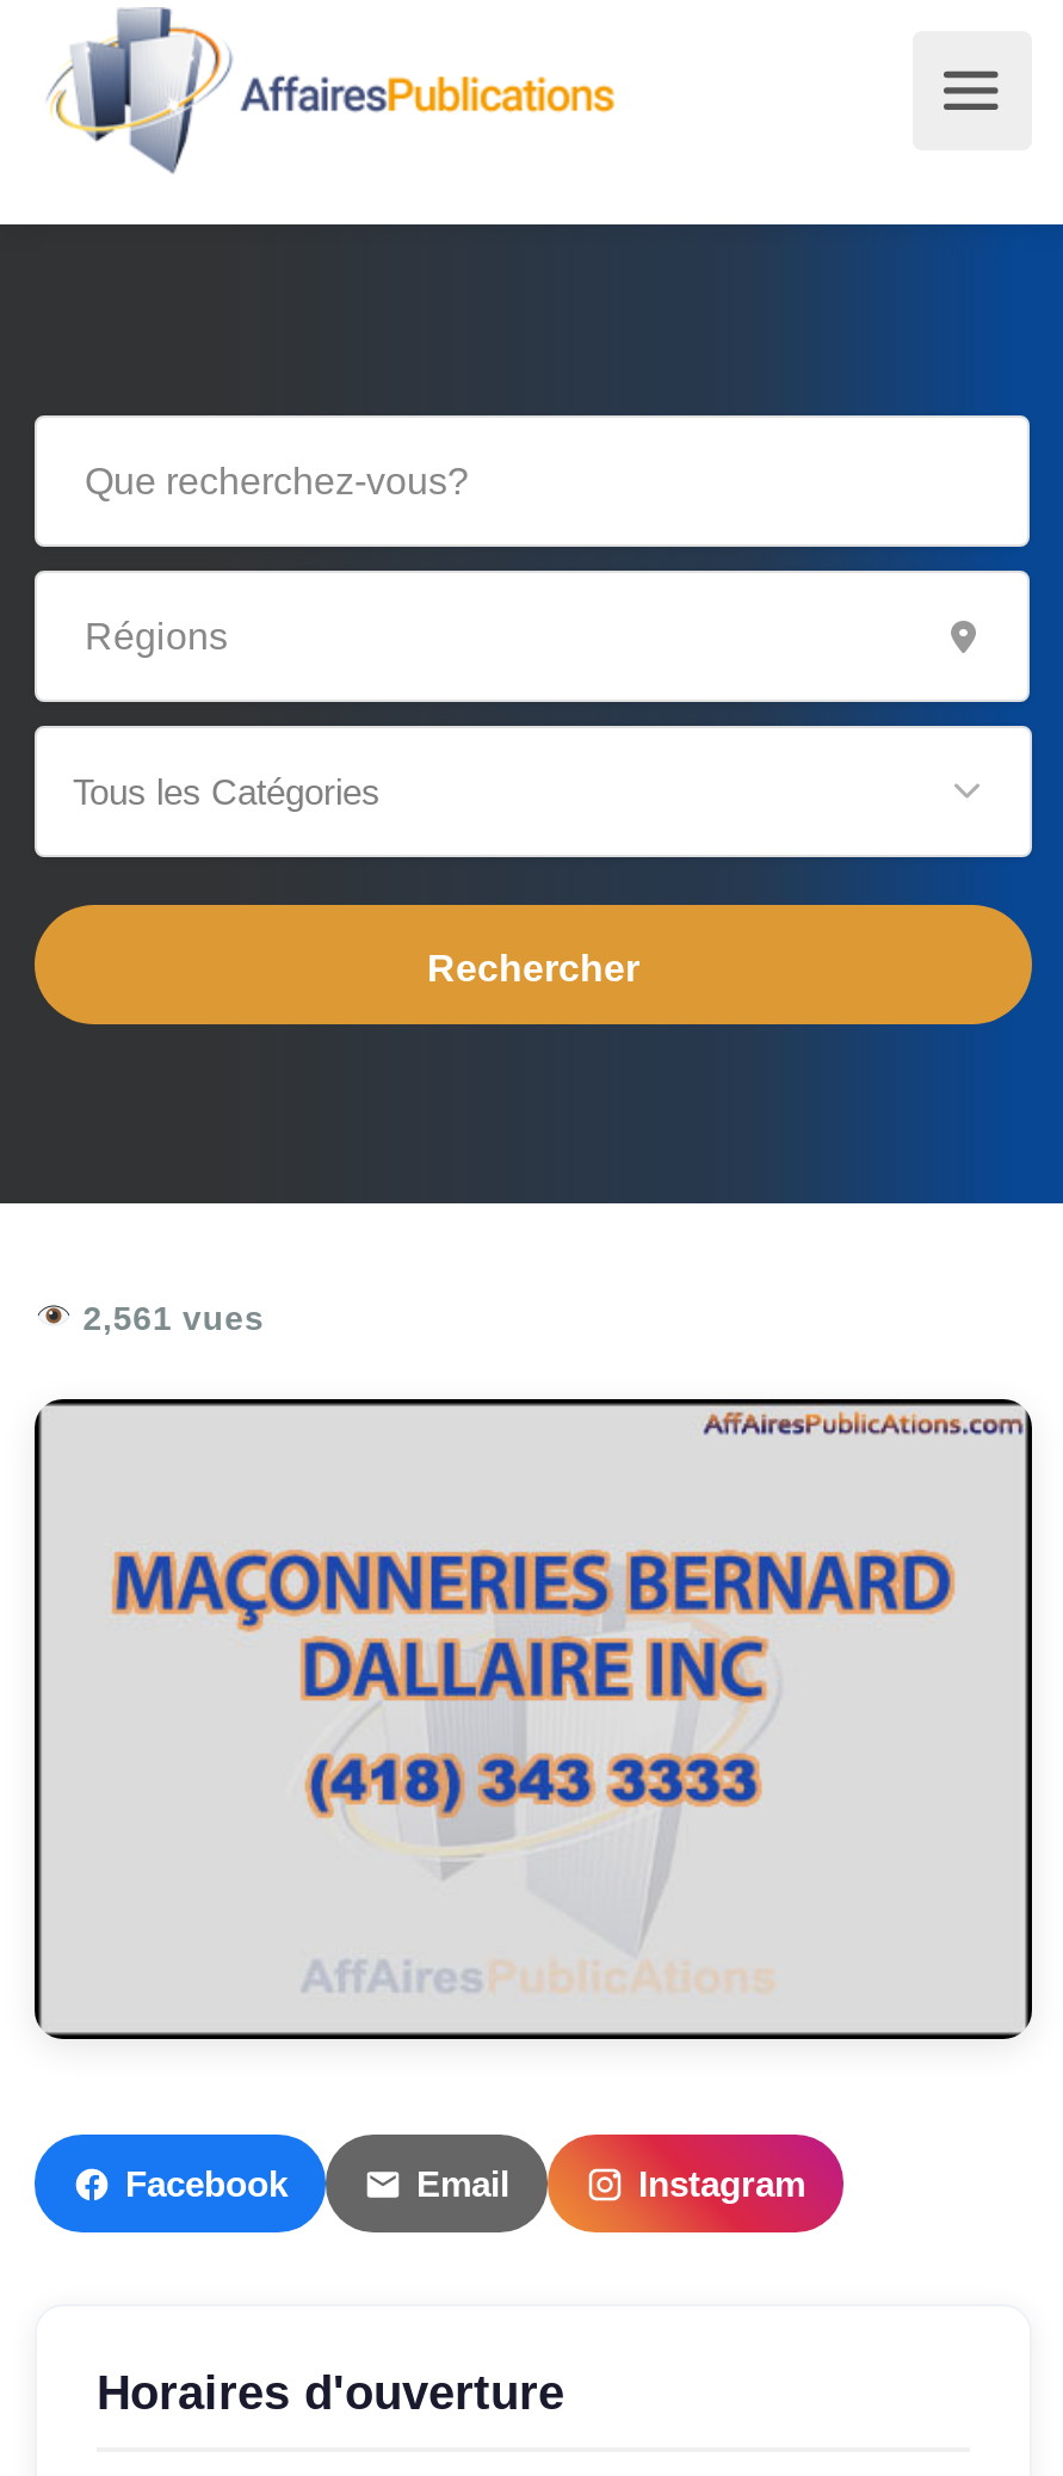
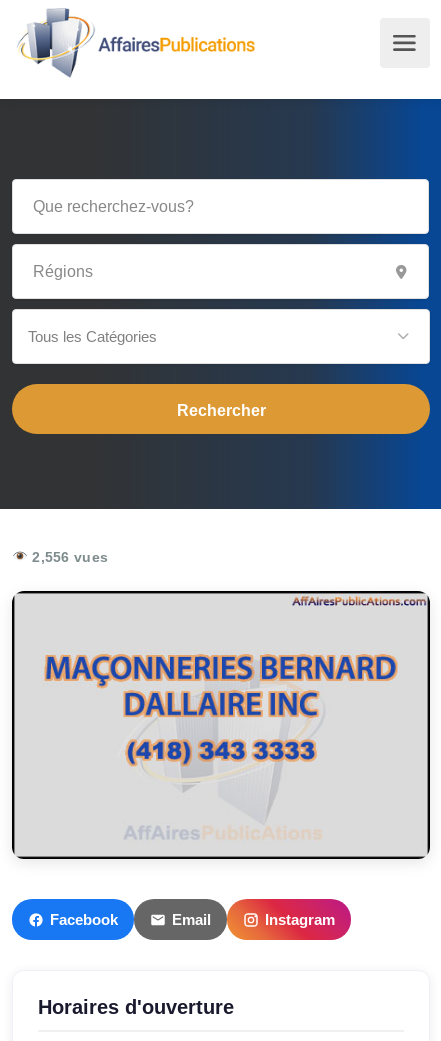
- 2,561 vues
+ 2,556 vues
